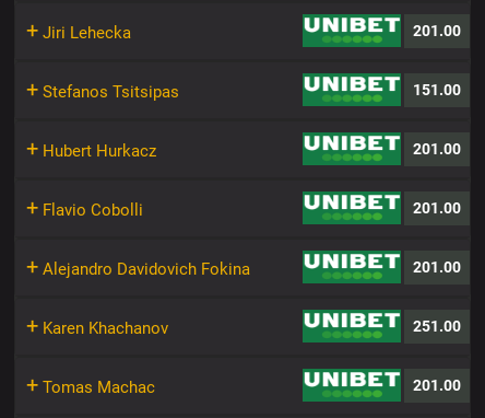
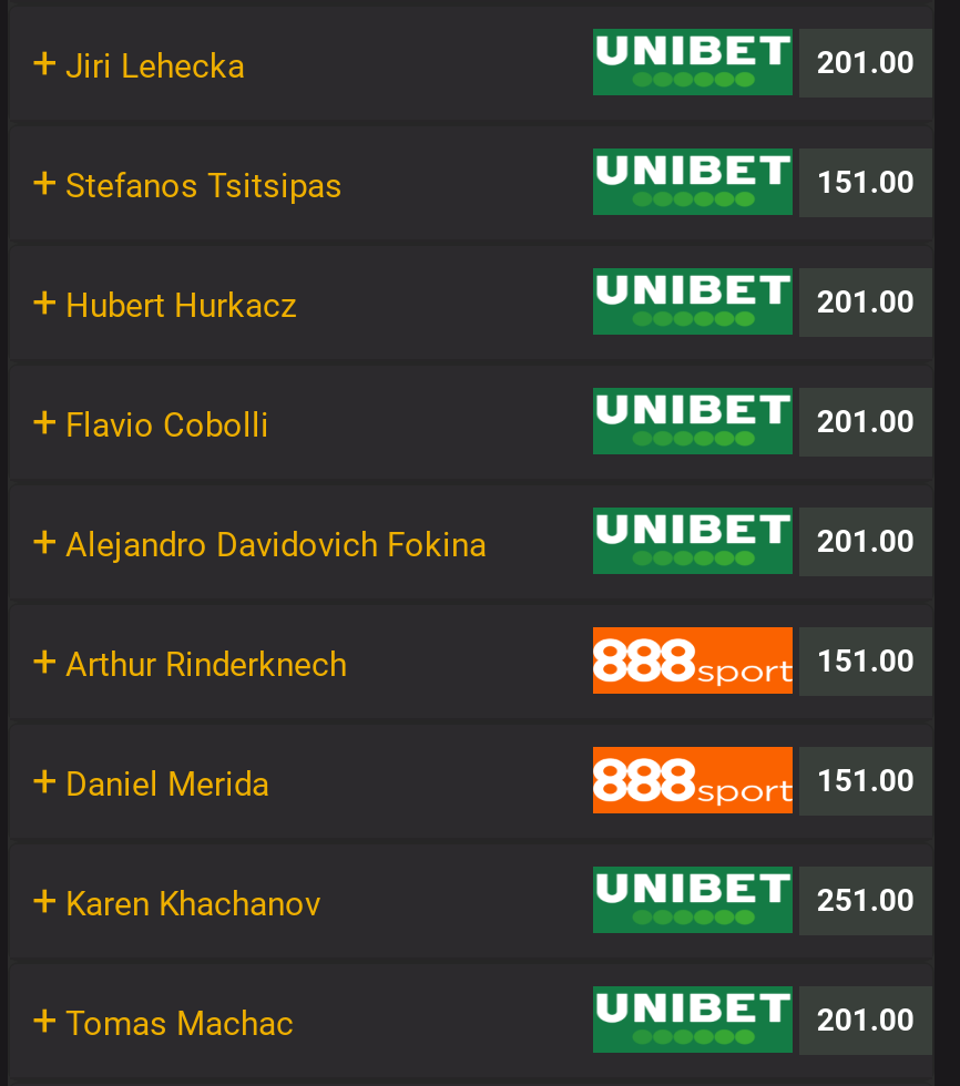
+ [image]
+ + Arthur Rinderknech
+ 151.00
+ + Daniel Merida
+ 151.00

+ [image]
